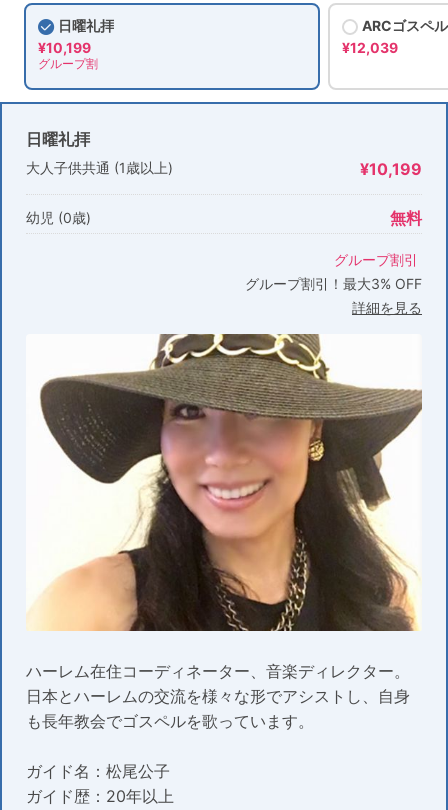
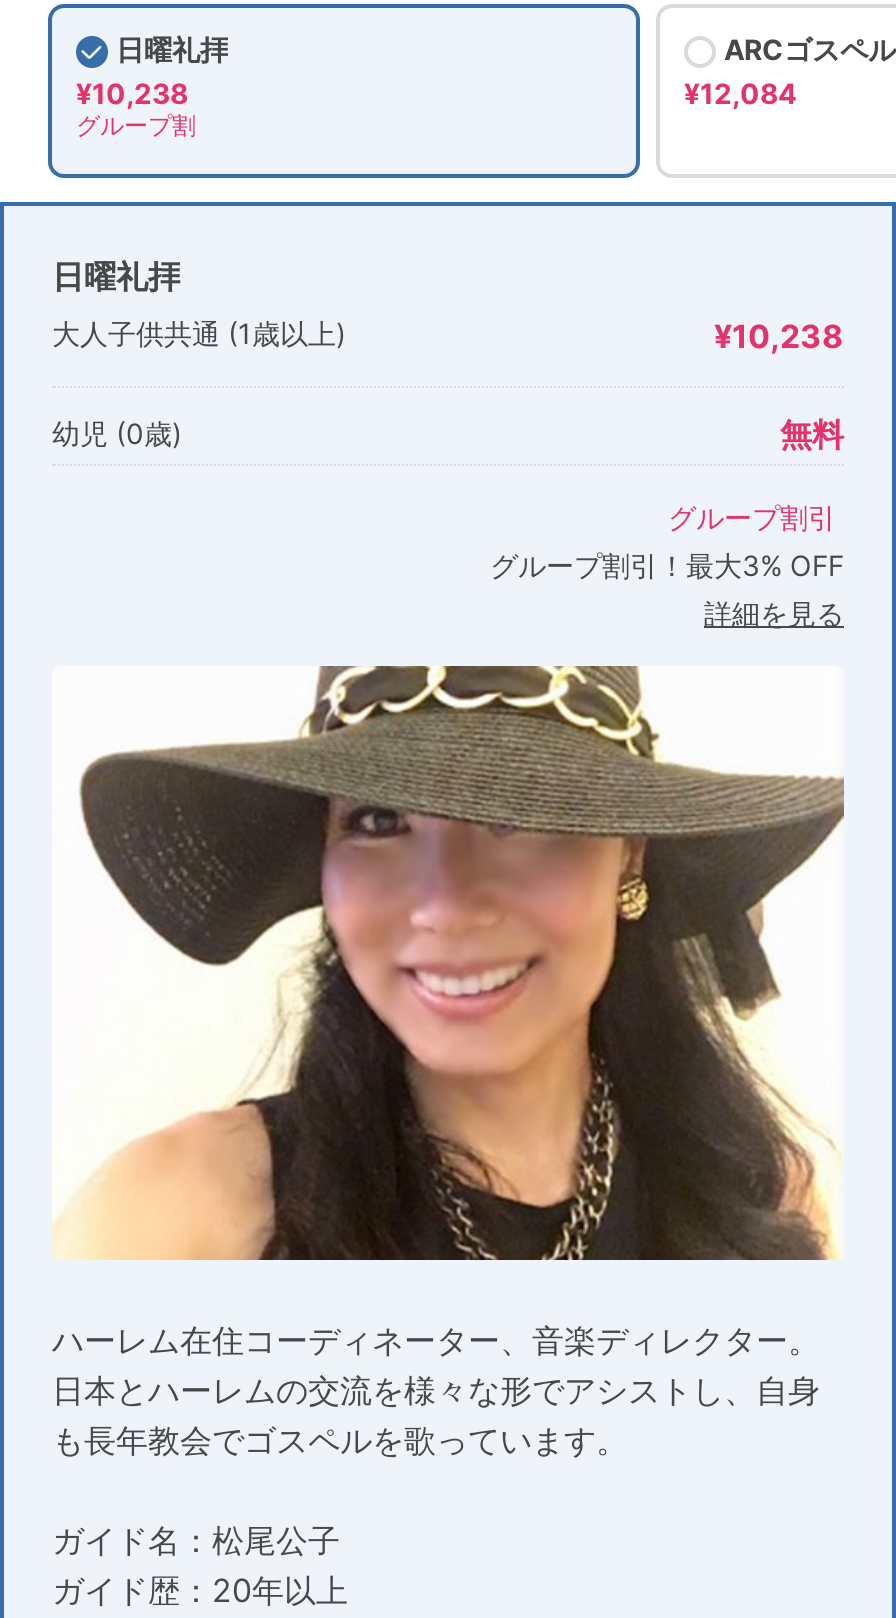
- ¥10,199
+ ¥10,238

- ¥12,039
+ ¥12,084

- ¥10,199
+ ¥10,238
